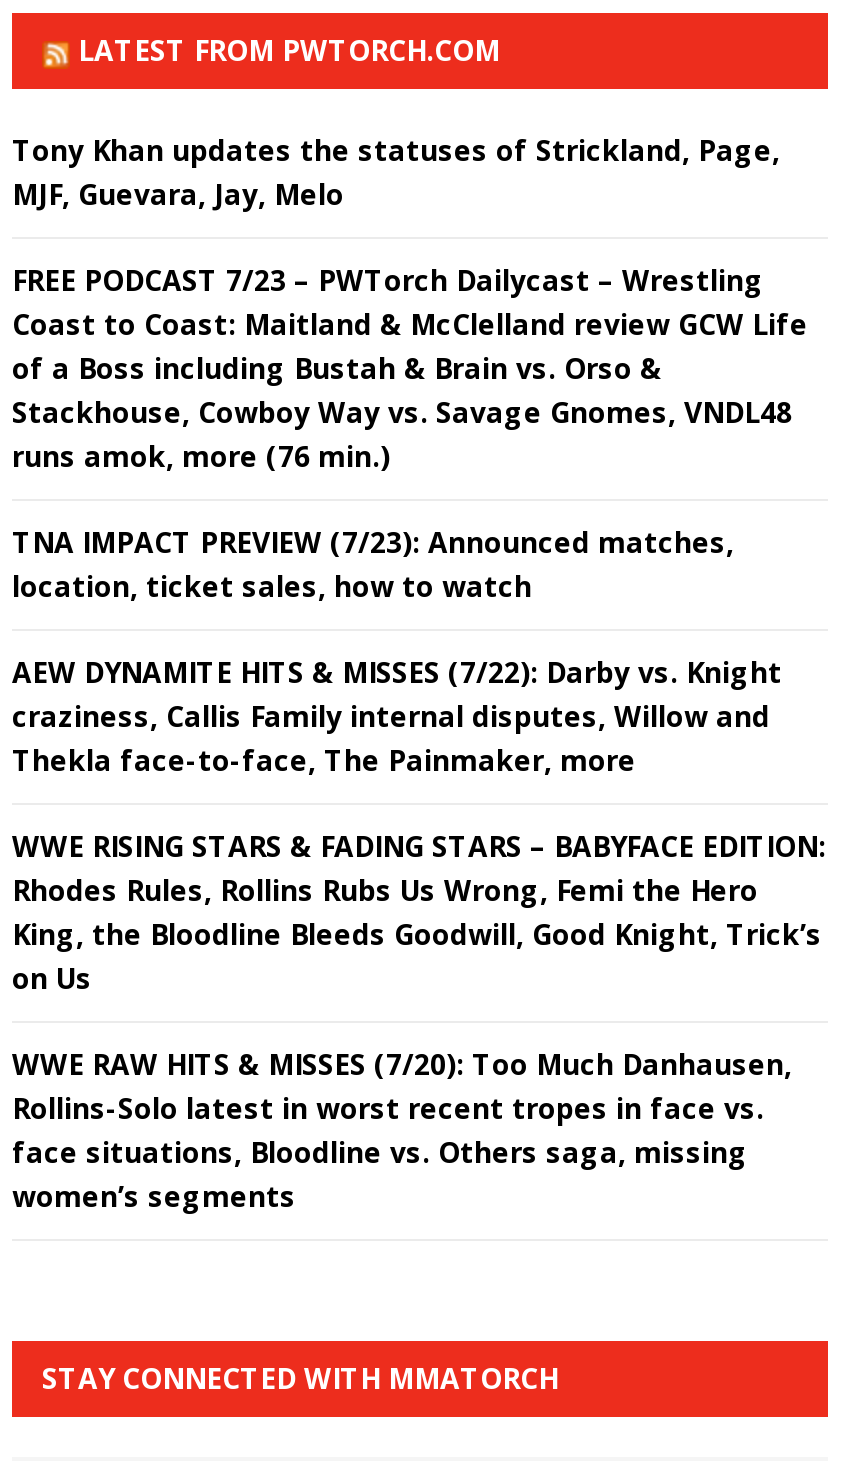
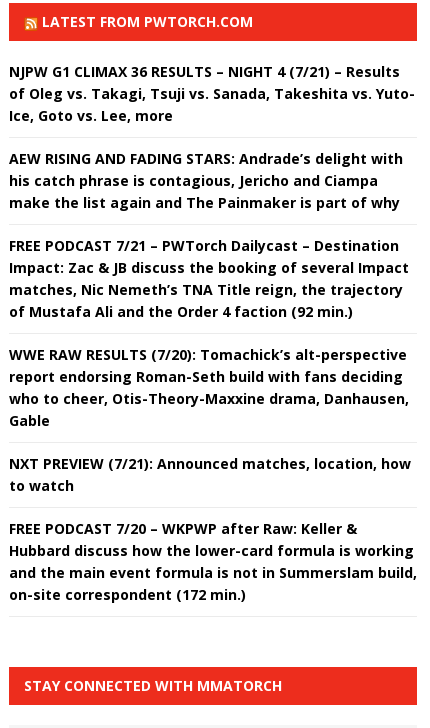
- Tony Khan updates the statuses of Strickland, Page,
- MJF, Guevara, Jay, Melo
+ NJPW G1 CLIMAX 36 RESULTS – NIGHT 4 (7/21) – Results
+ of Oleg vs. Takagi, Tsuji vs. Sanada, Takeshita vs. Yuto-
+ Ice, Goto vs. Lee, more

- FREE PODCAST 7/23 – PWTorch Dailycast – Wrestling
- Coast to Coast: Maitland & McClelland review GCW Life
- of a Boss including Bustah & Brain vs. Orso &
- Stackhouse, Cowboy Way vs. Savage Gnomes, VNDL48
- runs amok, more (76 min.)
+ AEW RISING AND FADING STARS: Andrade’s delight with
+ his catch phrase is contagious, Jericho and Ciampa
+ make the list again and The Painmaker is part of why

- TNA IMPACT PREVIEW (7/23): Announced matches,
- location, ticket sales, how to watch
+ FREE PODCAST 7/21 – PWTorch Dailycast – Destination
+ Impact: Zac & JB discuss the booking of several Impact
+ matches, Nic Nemeth’s TNA Title reign, the trajectory
+ of Mustafa Ali and the Order 4 faction (92 min.)

- AEW DYNAMITE HITS & MISSES (7/22): Darby vs. Knight
- craziness, Callis Family internal disputes, Willow and
- Thekla face-to-face, The Painmaker, more
+ WWE RAW RESULTS (7/20): Tomachick’s alt-perspective
+ report endorsing Roman-Seth build with fans deciding
+ who to cheer, Otis-Theory-Maxxine drama, Danhausen,
+ Gable

- WWE RISING STARS & FADING STARS – BABYFACE EDITION:
- Rhodes Rules, Rollins Rubs Us Wrong, Femi the Hero
- King, the Bloodline Bleeds Goodwill, Good Knight, Trick’s
- on Us
+ NXT PREVIEW (7/21): Announced matches, location, how
+ to watch

- WWE RAW HITS & MISSES (7/20): Too Much Danhausen,
- Rollins-Solo latest in worst recent tropes in face vs.
- face situations, Bloodline vs. Others saga, missing
- women’s segments
+ FREE PODCAST 7/20 – WKPWP after Raw: Keller &
+ Hubbard discuss how the lower-card formula is working
+ and the main event formula is not in Summerslam build,
+ on-site correspondent (172 min.)
